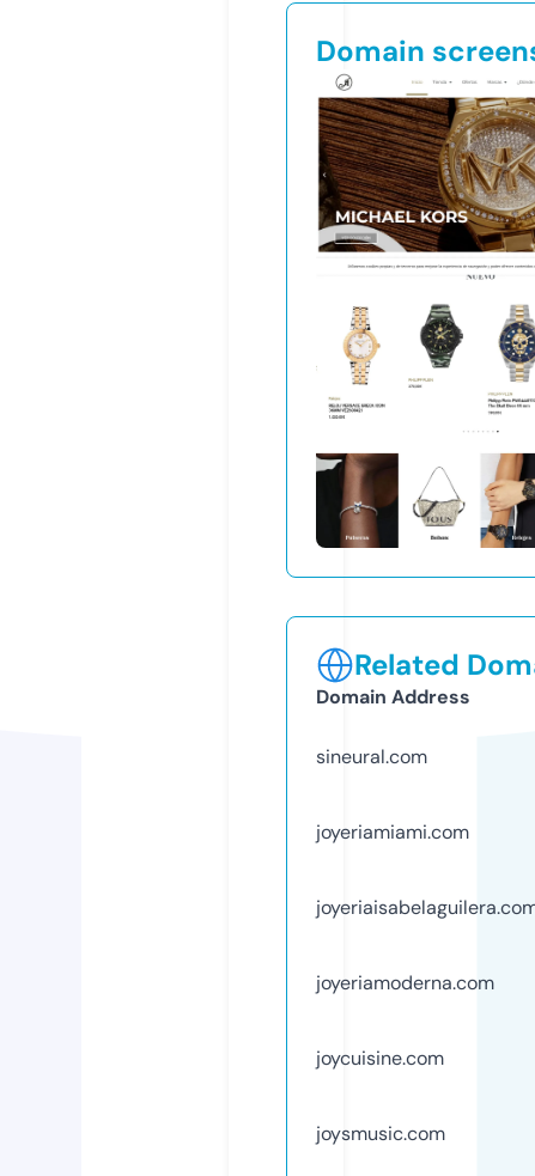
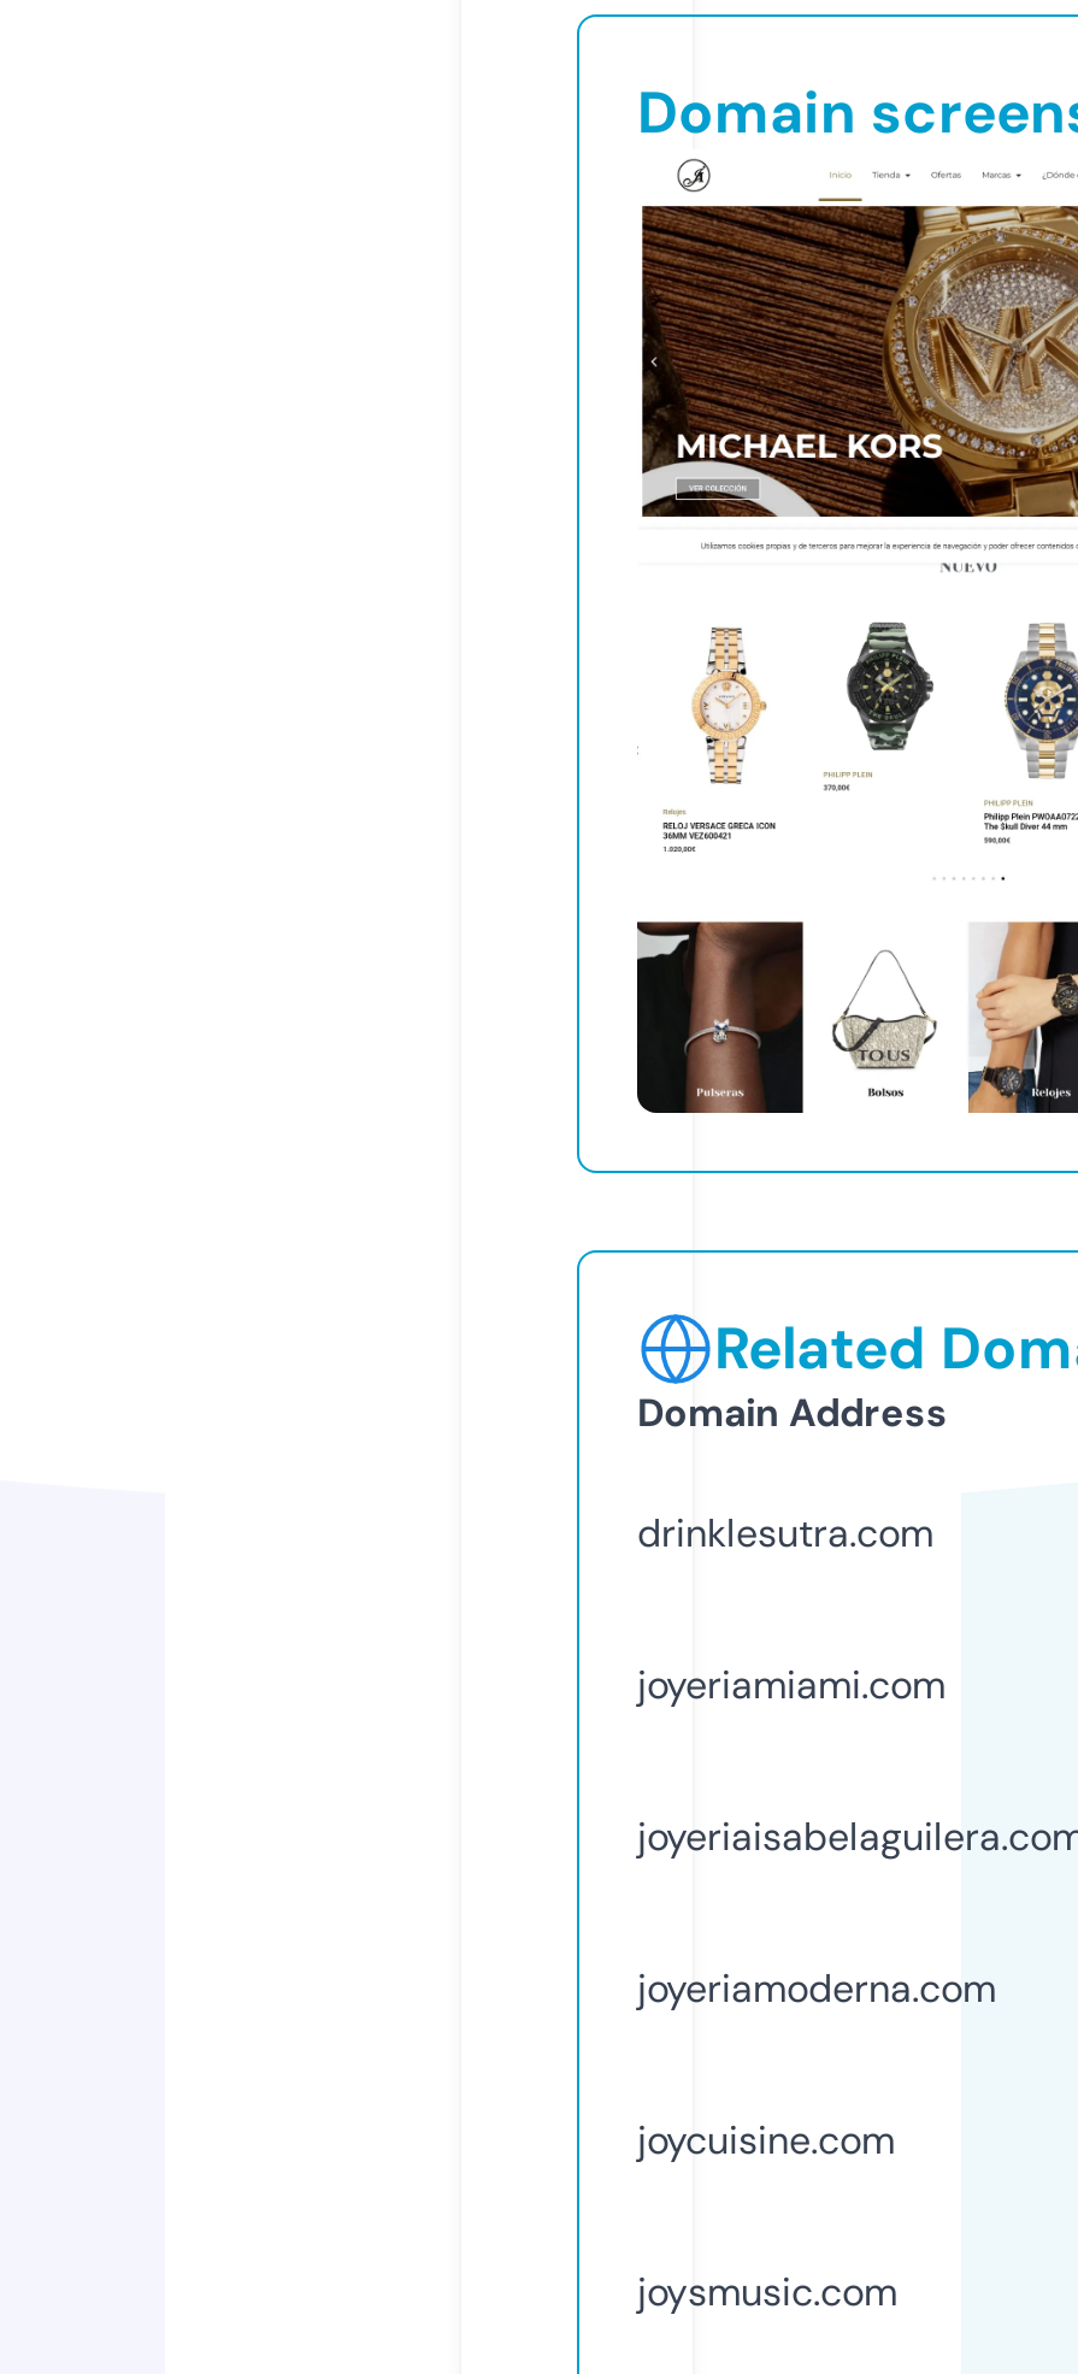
- sineural.com
+ drinklesutra.com
